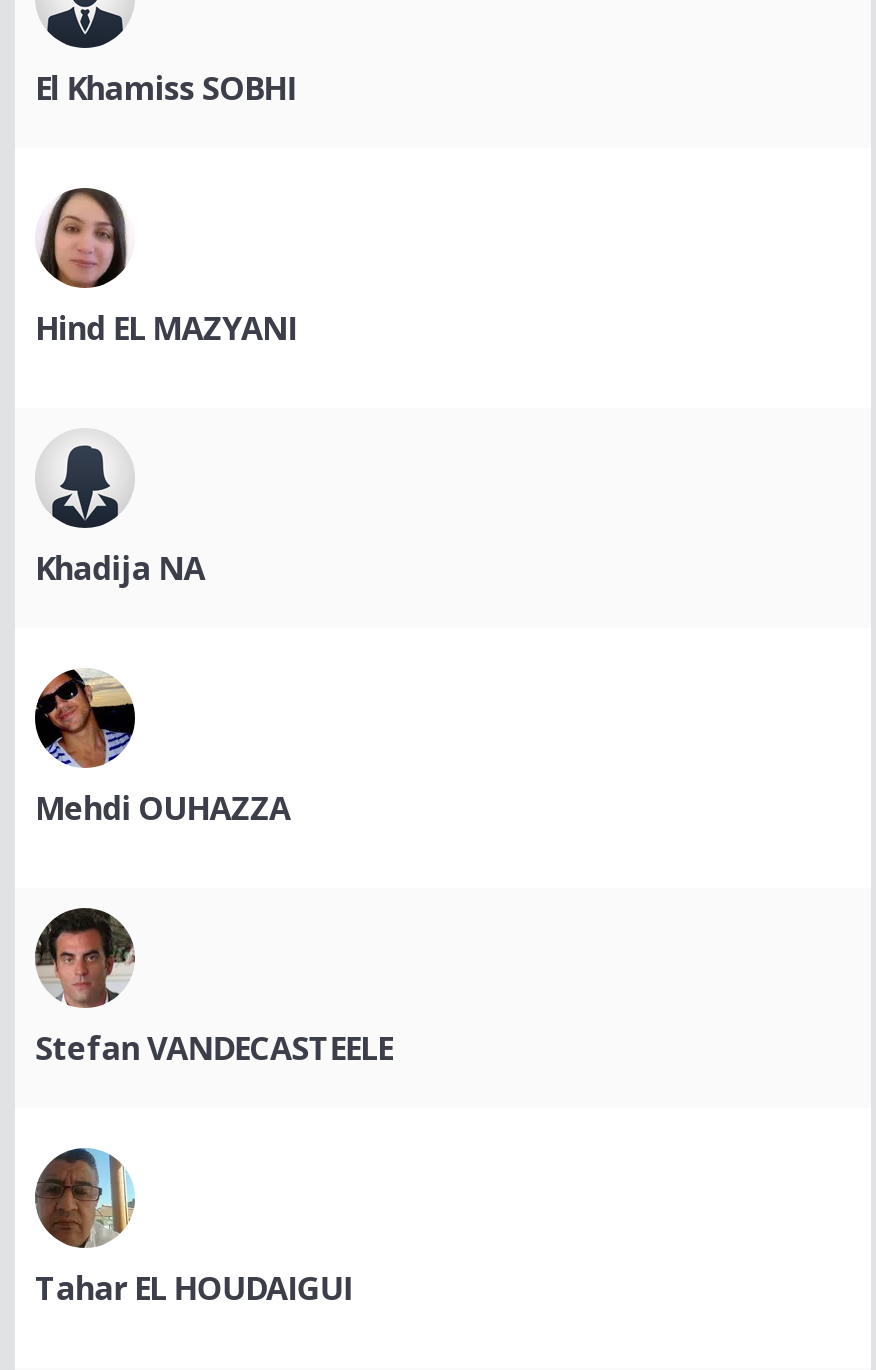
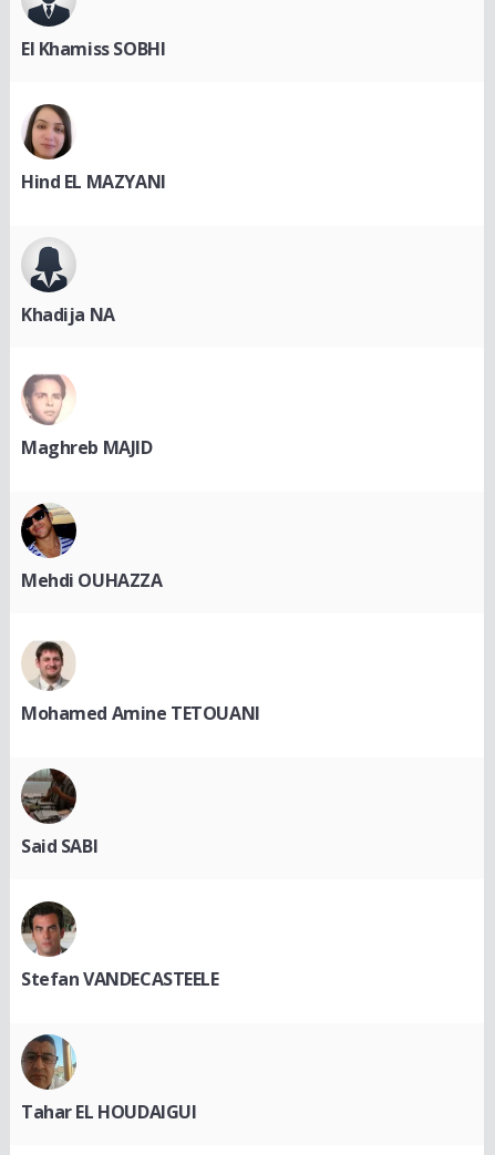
+ [image]
+ Maghreb MAJID

+ [image]
+ Mohamed Amine TETOUANI

+ [image]
+ Said SABI
